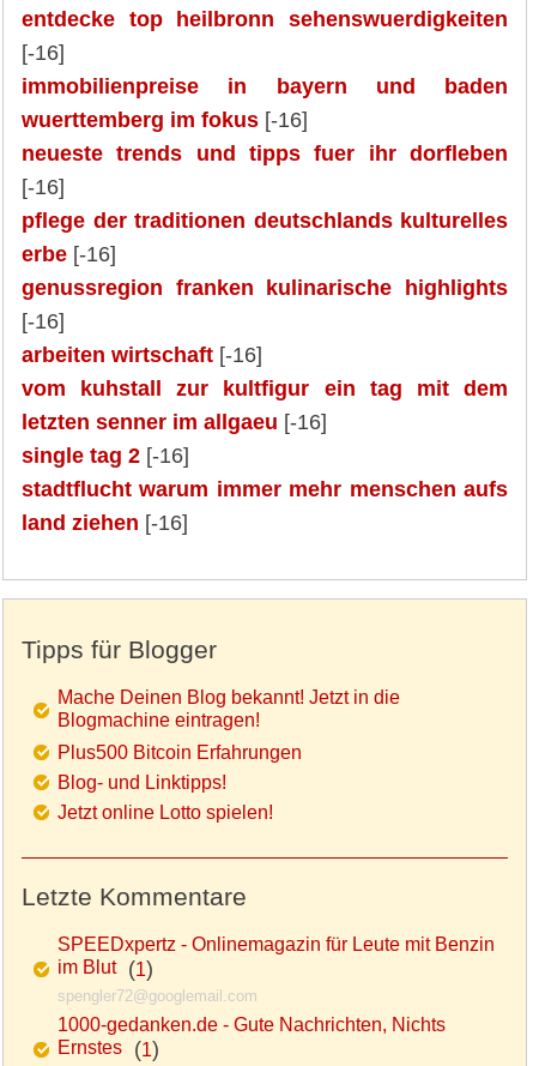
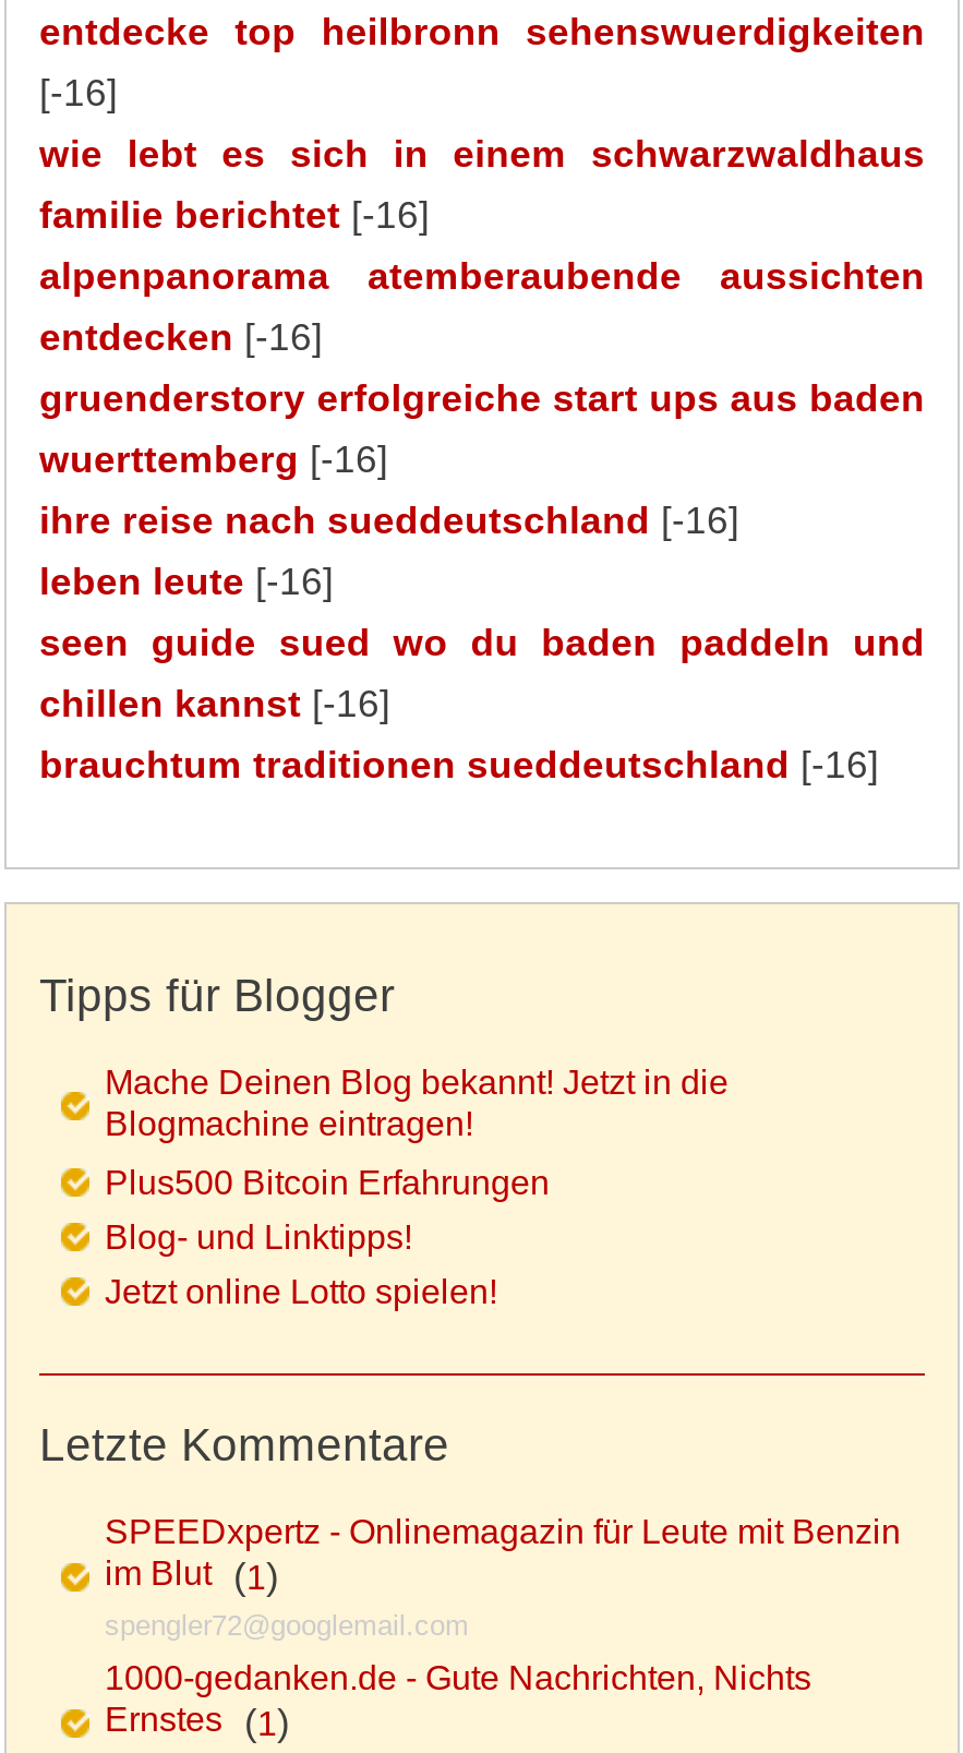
- immobilienpreise in bayern und baden
- wuerttemberg im fokus [-16]
- neueste trends und tipps fuer ihr dorfleben
- [-16]
- pflege der traditionen deutschlands kulturelles
- erbe [-16]
- genussregion franken kulinarische highlights
- [-16]
- arbeiten wirtschaft [-16]
- vom kuhstall zur kultfigur ein tag mit dem
- letzten senner im allgaeu [-16]
- single tag 2 [-16]
- stadtflucht warum immer mehr menschen aufs
- land ziehen [-16]
+ wie lebt es sich in einem schwarzwaldhaus
+ familie berichtet [-16]
+ alpenpanorama atemberaubende aussichten
+ entdecken [-16]
+ gruenderstory erfolgreiche start ups aus baden
+ wuerttemberg [-16]
+ ihre reise nach sueddeutschland [-16]
+ leben leute [-16]
+ seen guide sued wo du baden paddeln und
+ chillen kannst [-16]
+ brauchtum traditionen sueddeutschland [-16]
